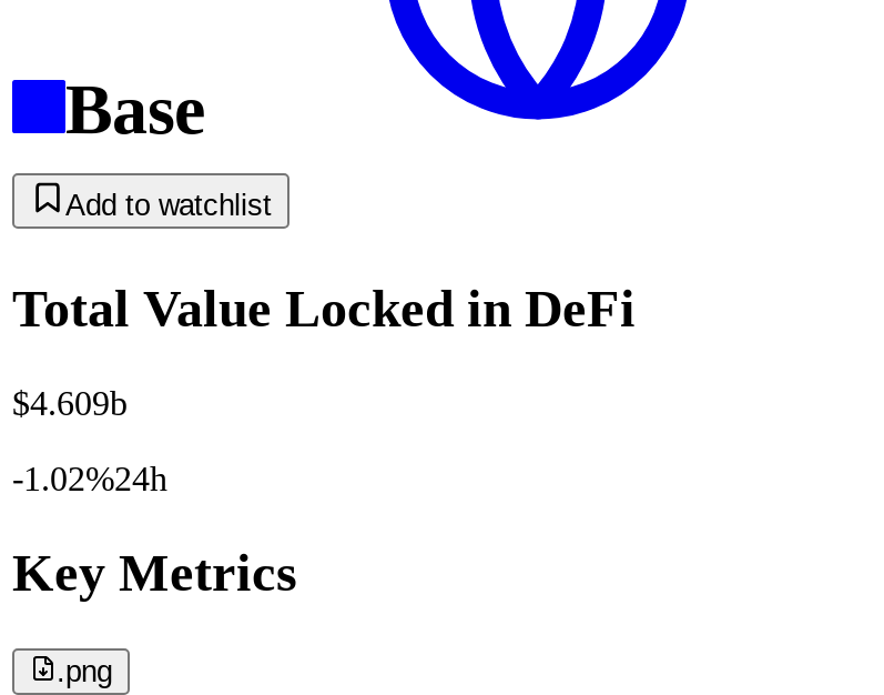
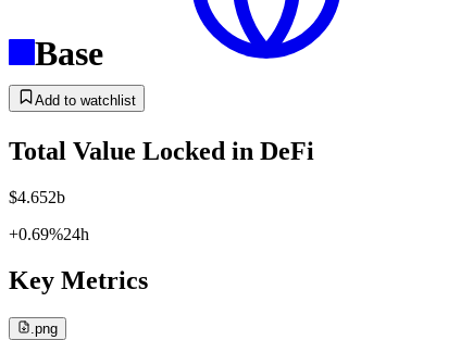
- $4.609b
+ $4.652b

- -1.02%24h
+ +0.69%24h
